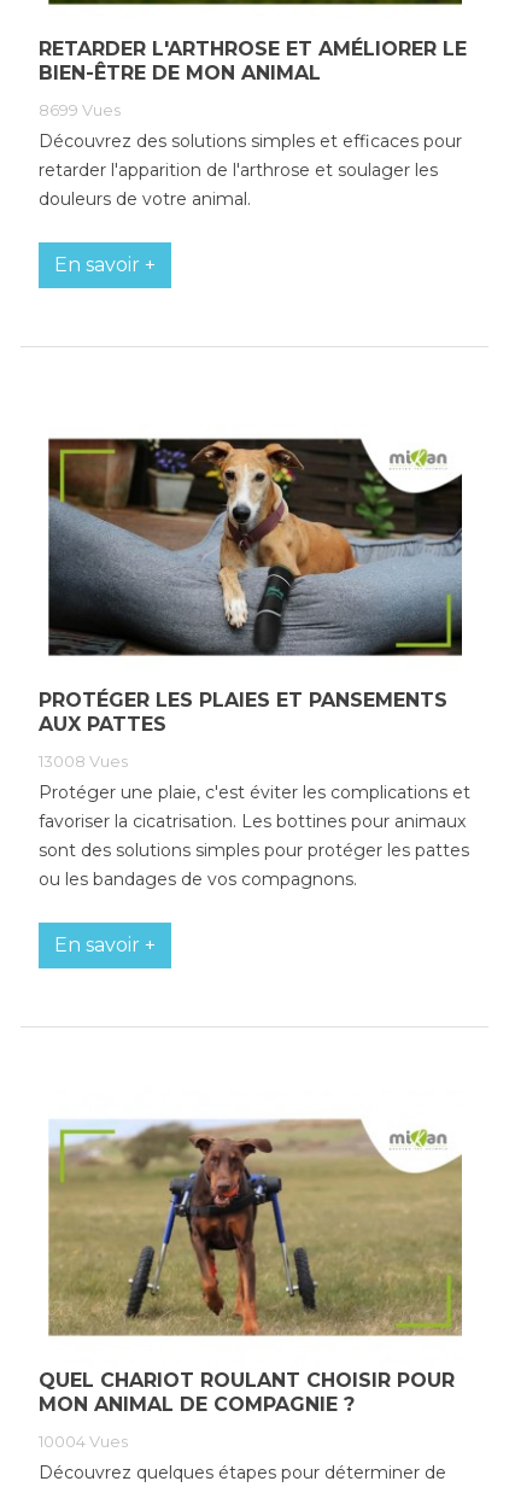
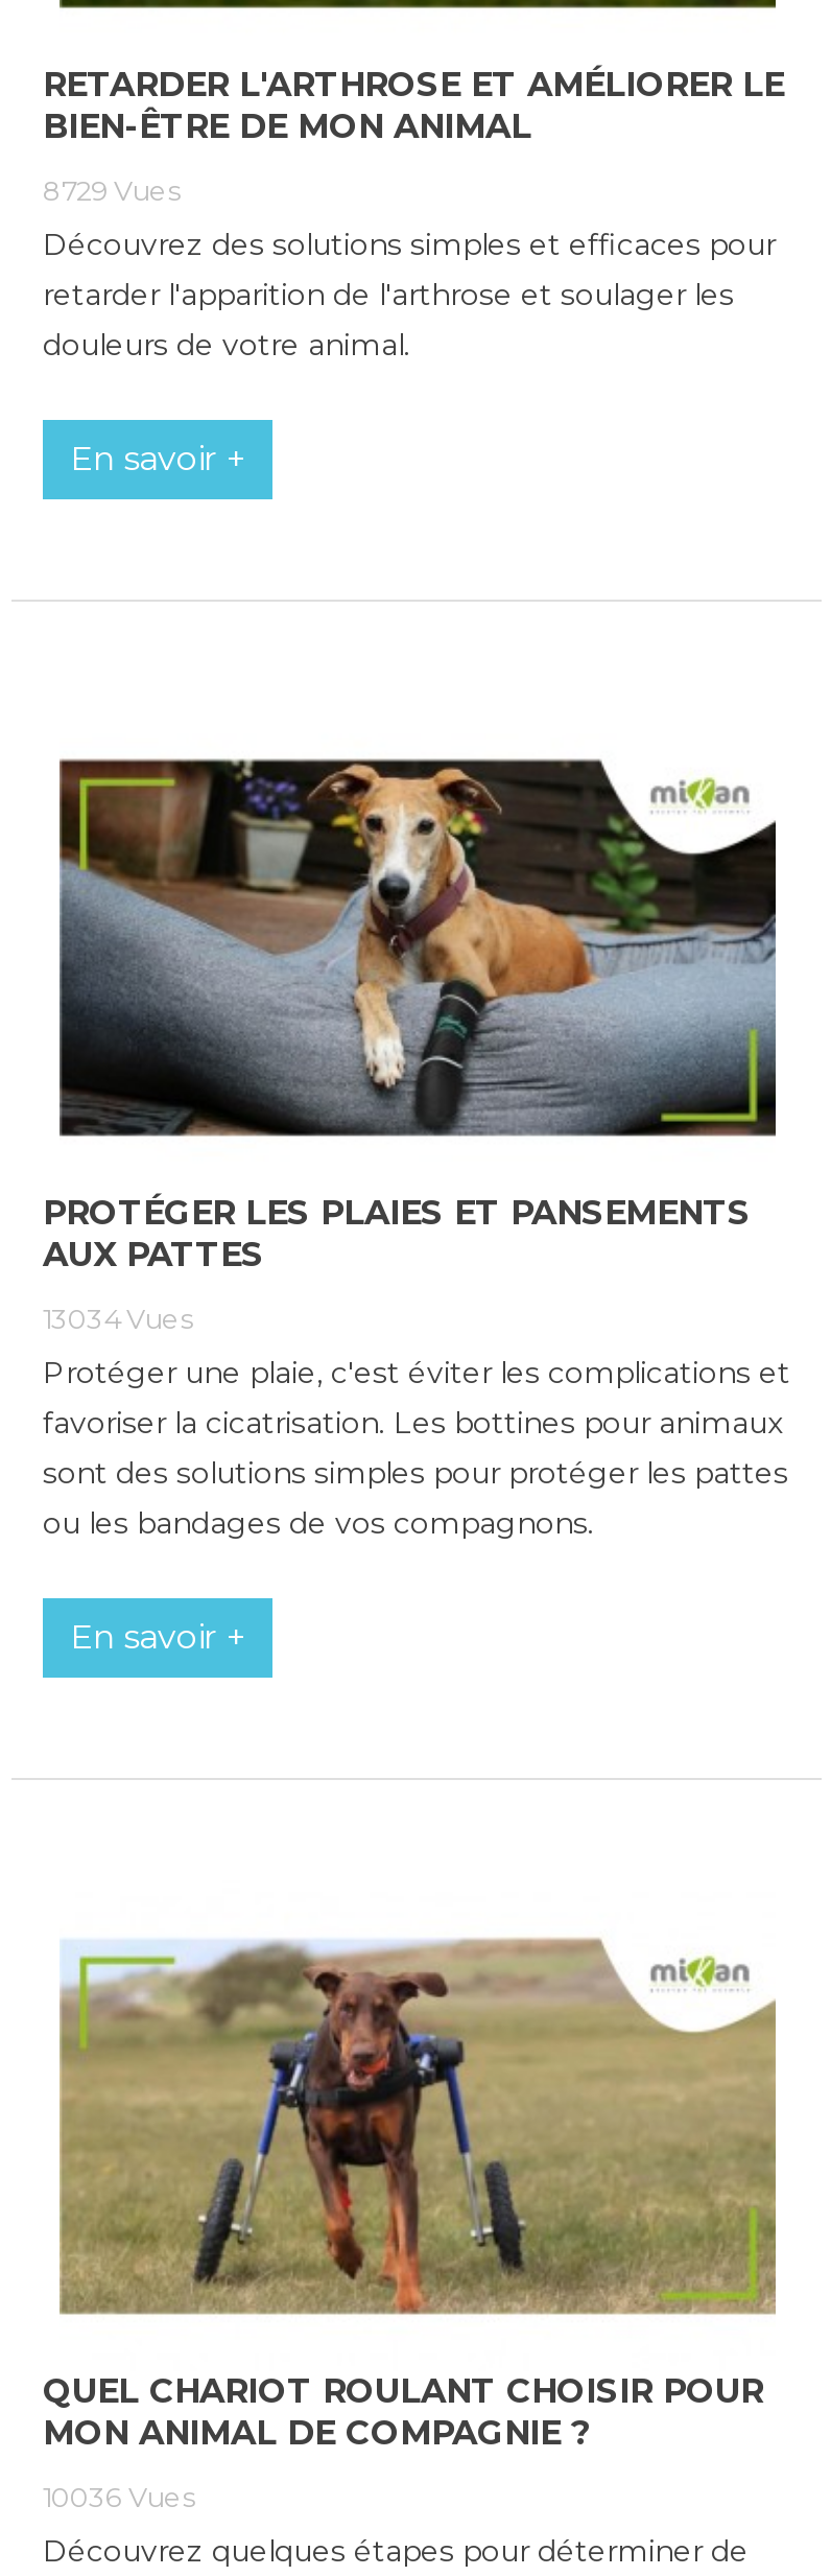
- 8699 Vues
+ 8729 Vues

- 13008Vues
+ 13034Vues

- 10004 Vues
+ 10036 Vues
